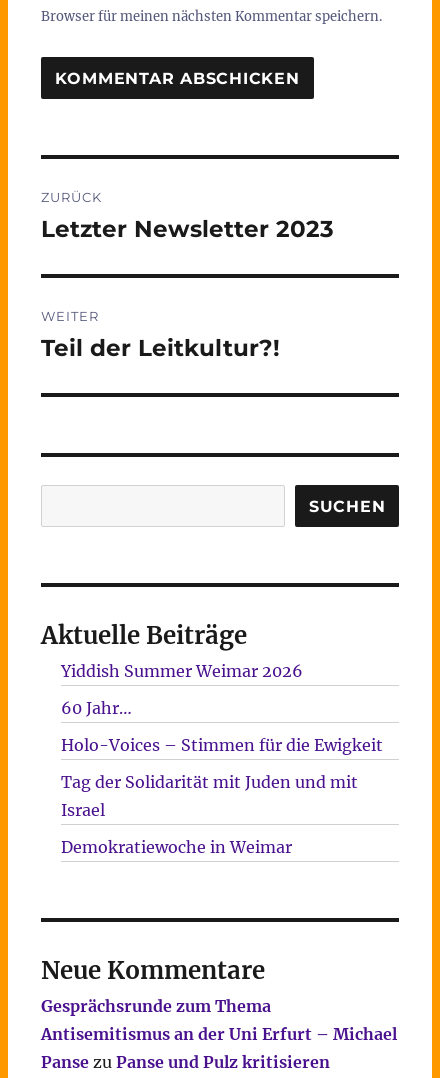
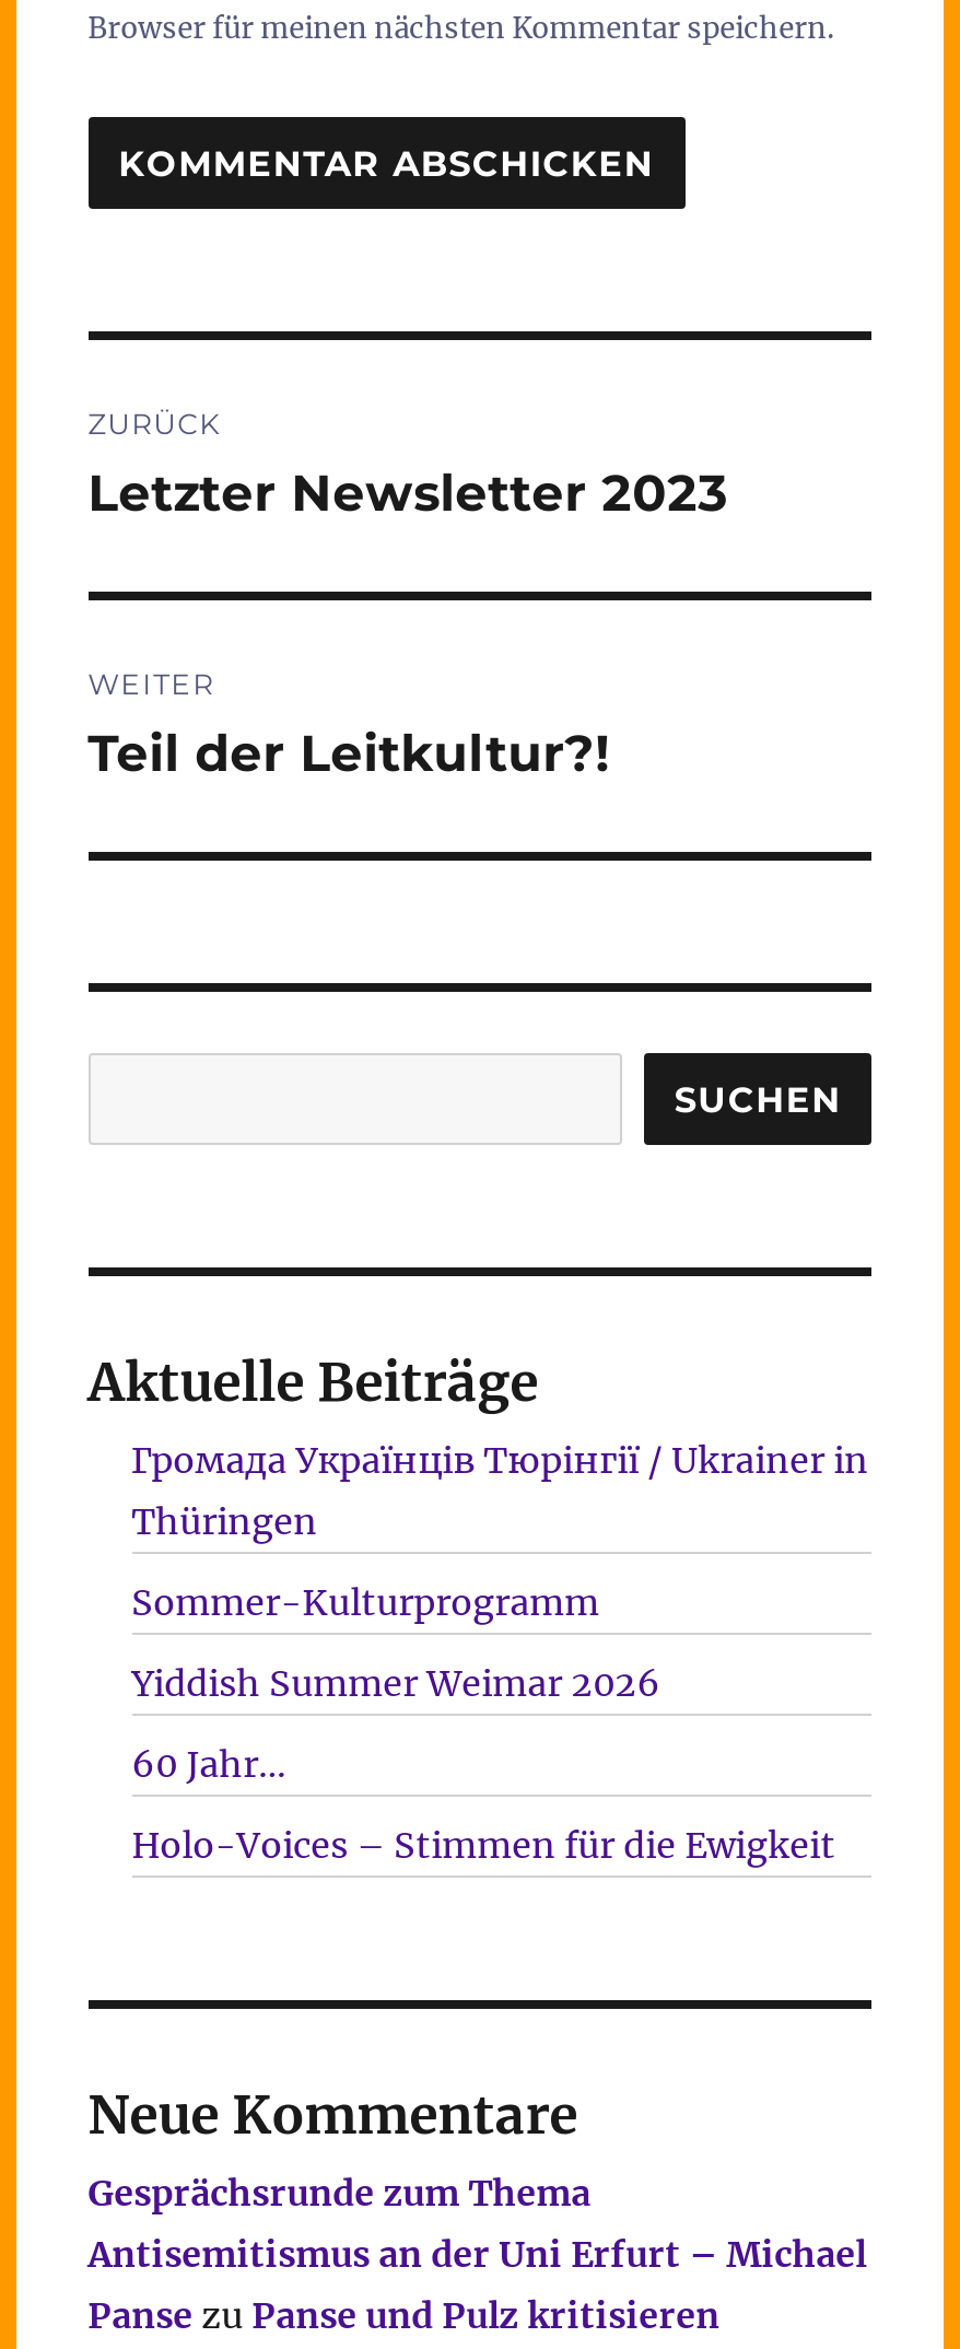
+ Громада Українців Тюрінгії / Ukrainer in
+ Thüringen
+ Sommer-Kulturprogramm

moved down: Yiddish Summer Weimar 2026 | 60 Jahr… | Holo-Voices – Stimmen für die Ewigkeit

- Tag der Solidarität mit Juden und mit
- Israel
- Demokratiewoche in Weimar
